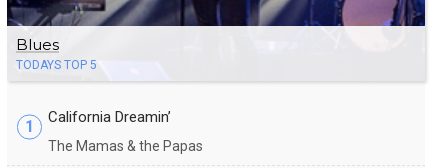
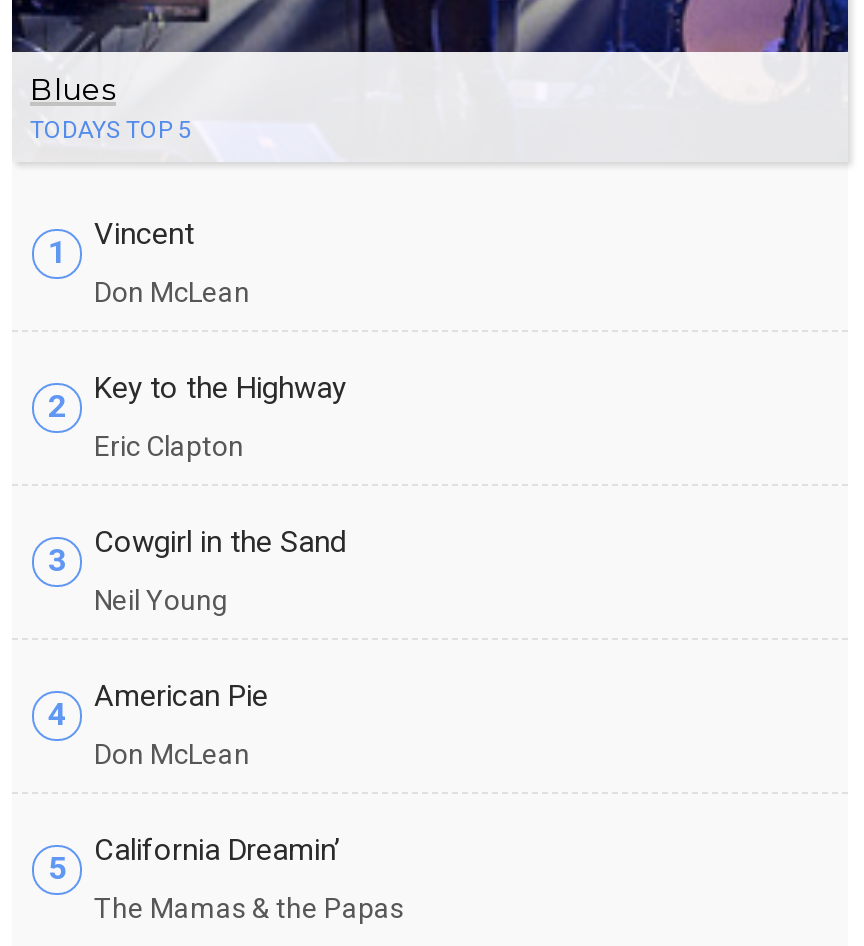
+ Vincent
+ Don McLean
+ 2
+ Key to the Highway
+ Eric Clapton
+ 3
+ Cowgirl in the Sand
+ Neil Young
+ 4
+ American Pie
+ Don McLean
+ 5
